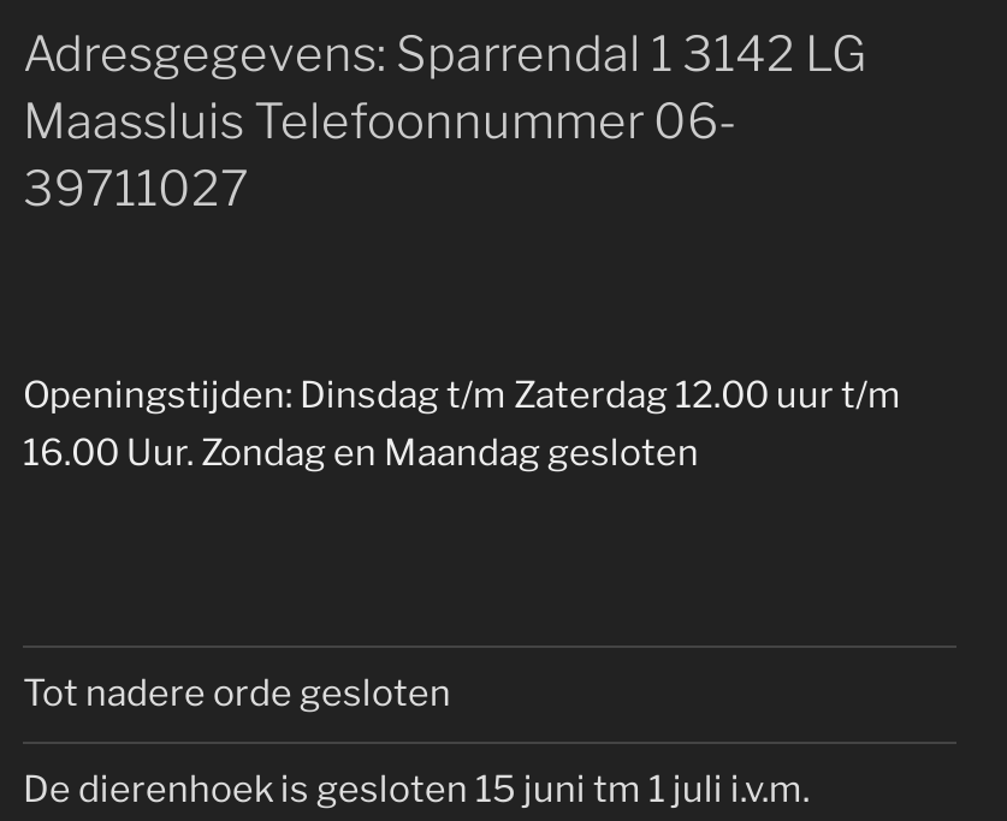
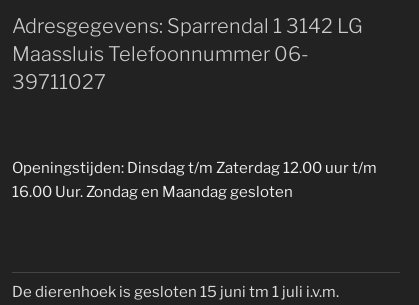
- Tot nadere orde gesloten
